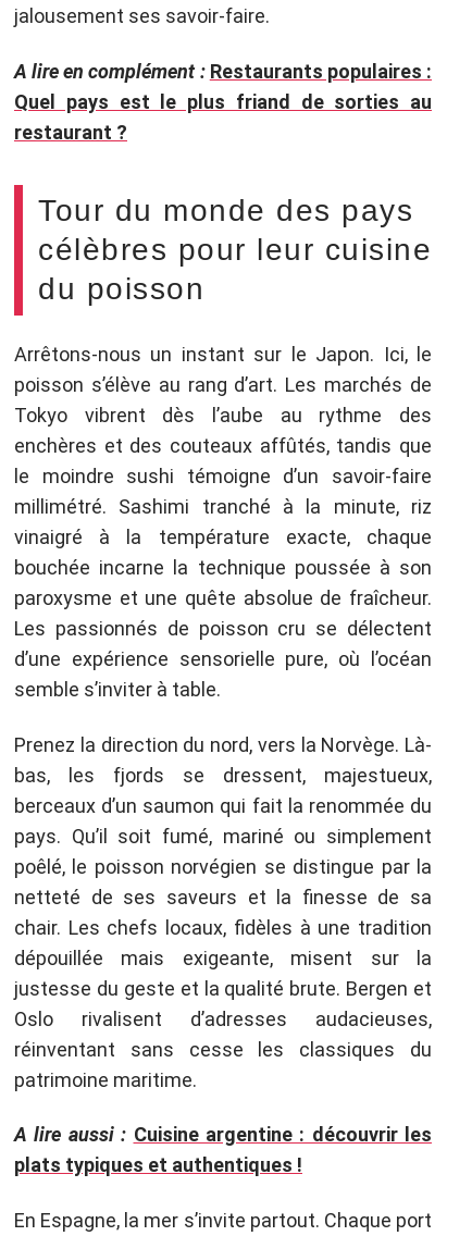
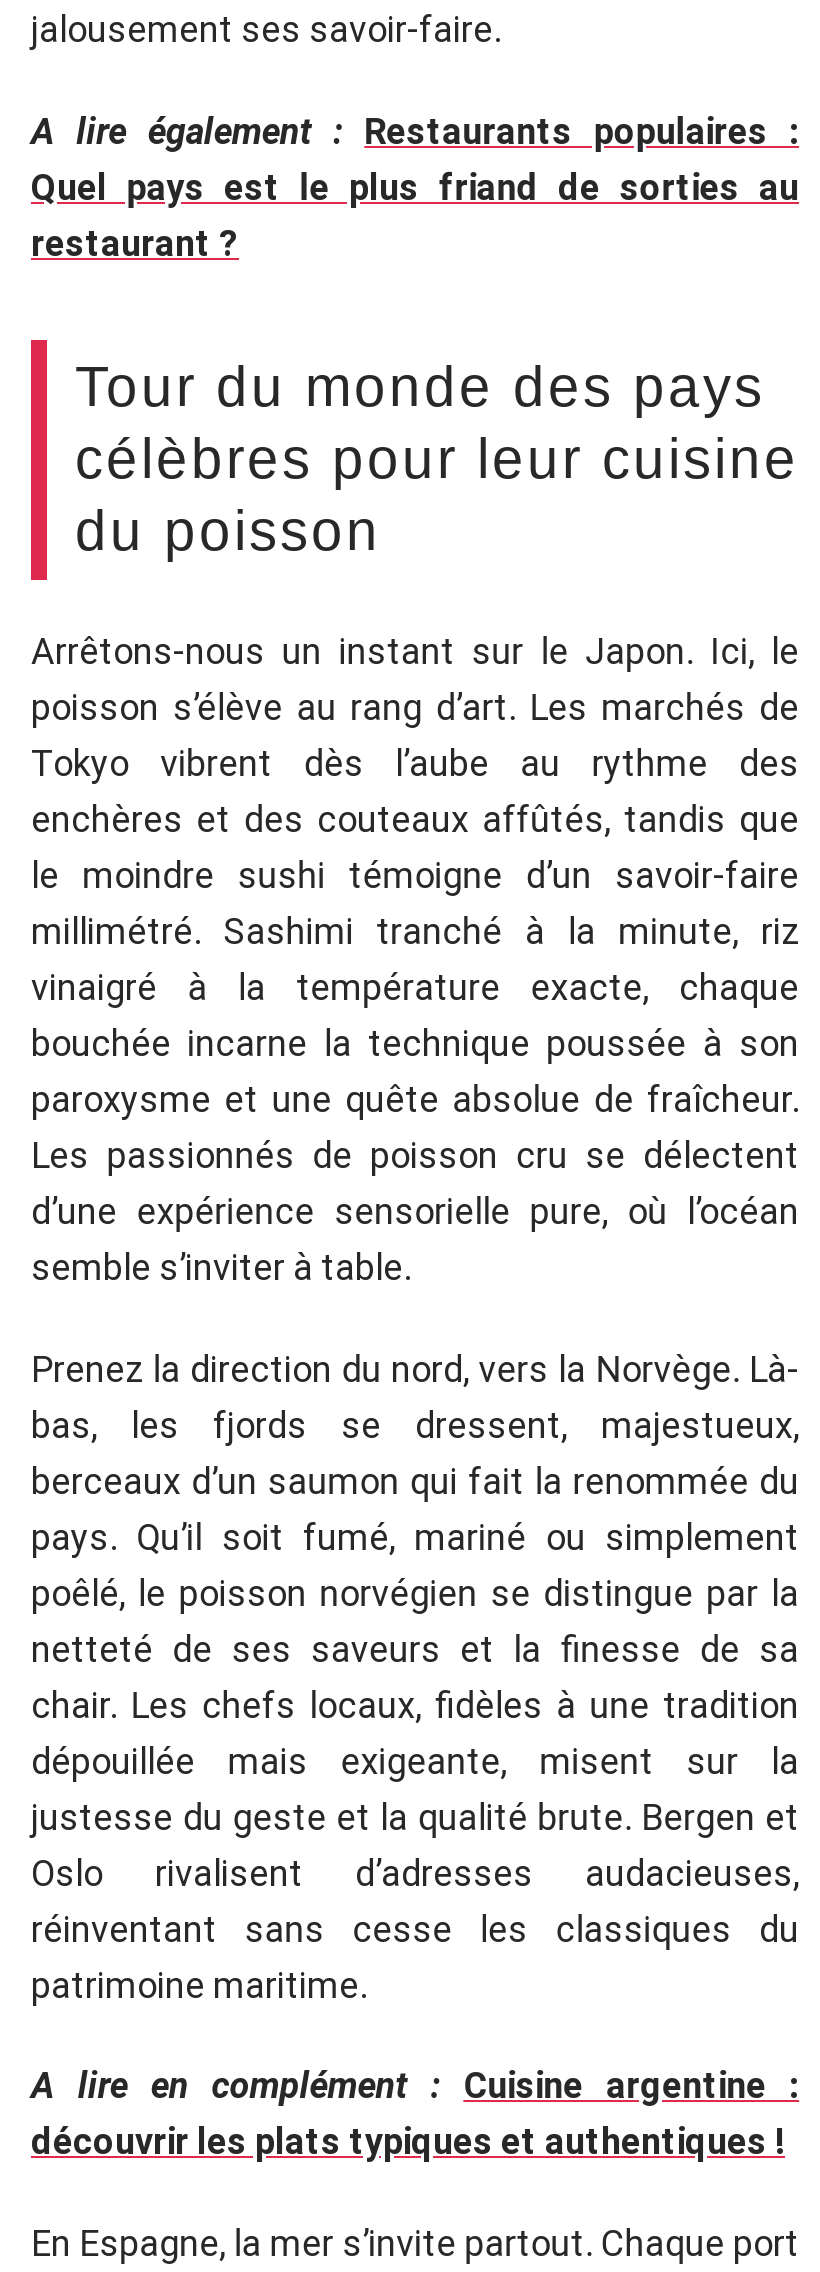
- A lire en complément : Restaurants populaires :
+ A lire également : Restaurants populaires :

- A lire aussi : Cuisine argentine : découvrir les
- plats typiques et authentiques !
+ A lire en complément : Cuisine argentine :
+ découvrir les plats typiques et authentiques !
